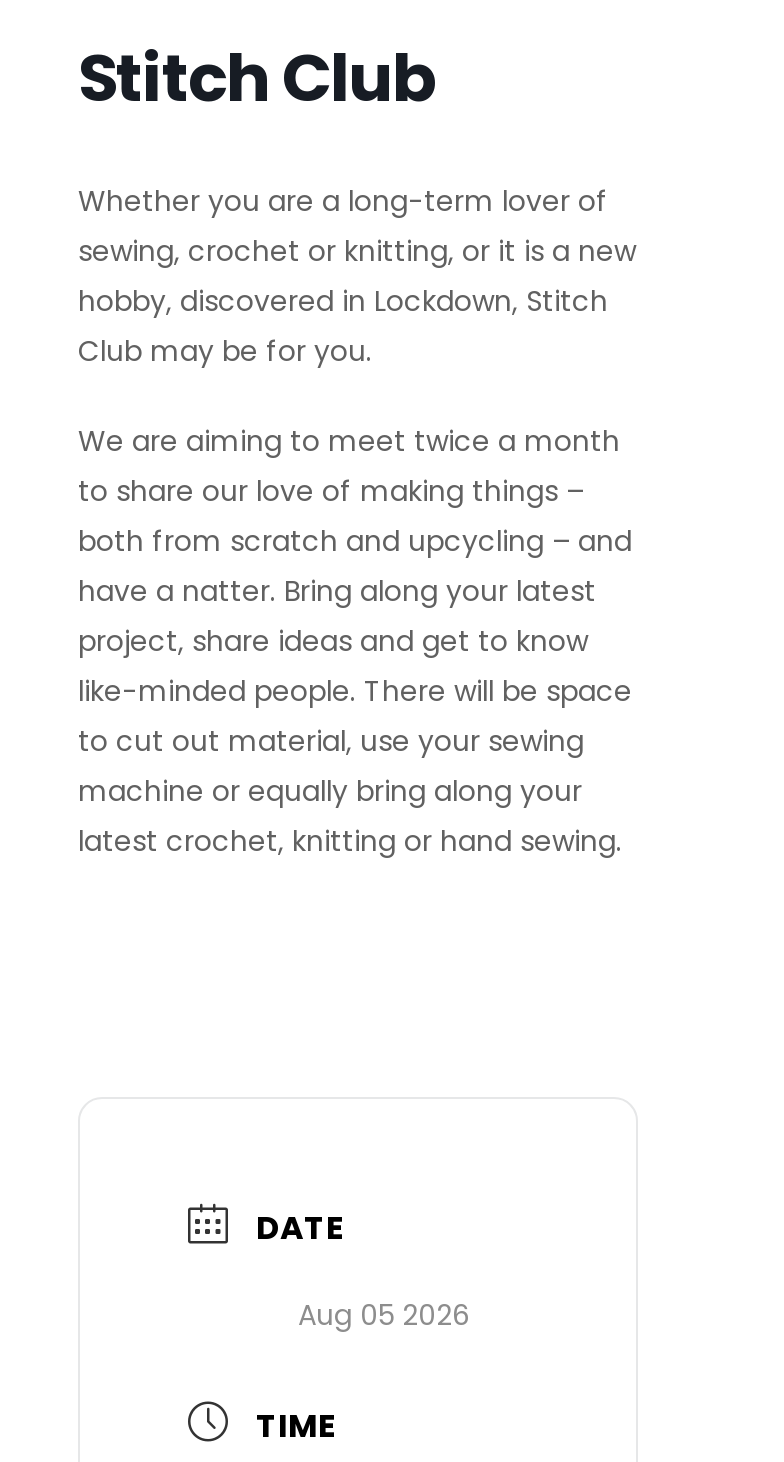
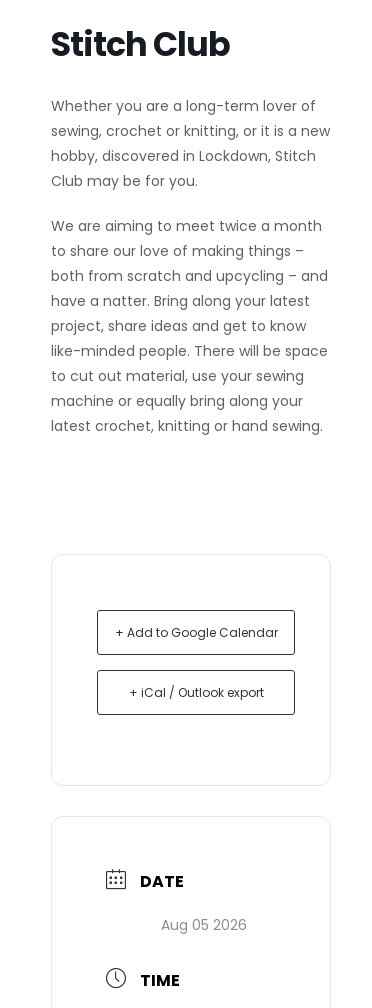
+ + Add to Google Calendar

+ + iCal / Outlook export
